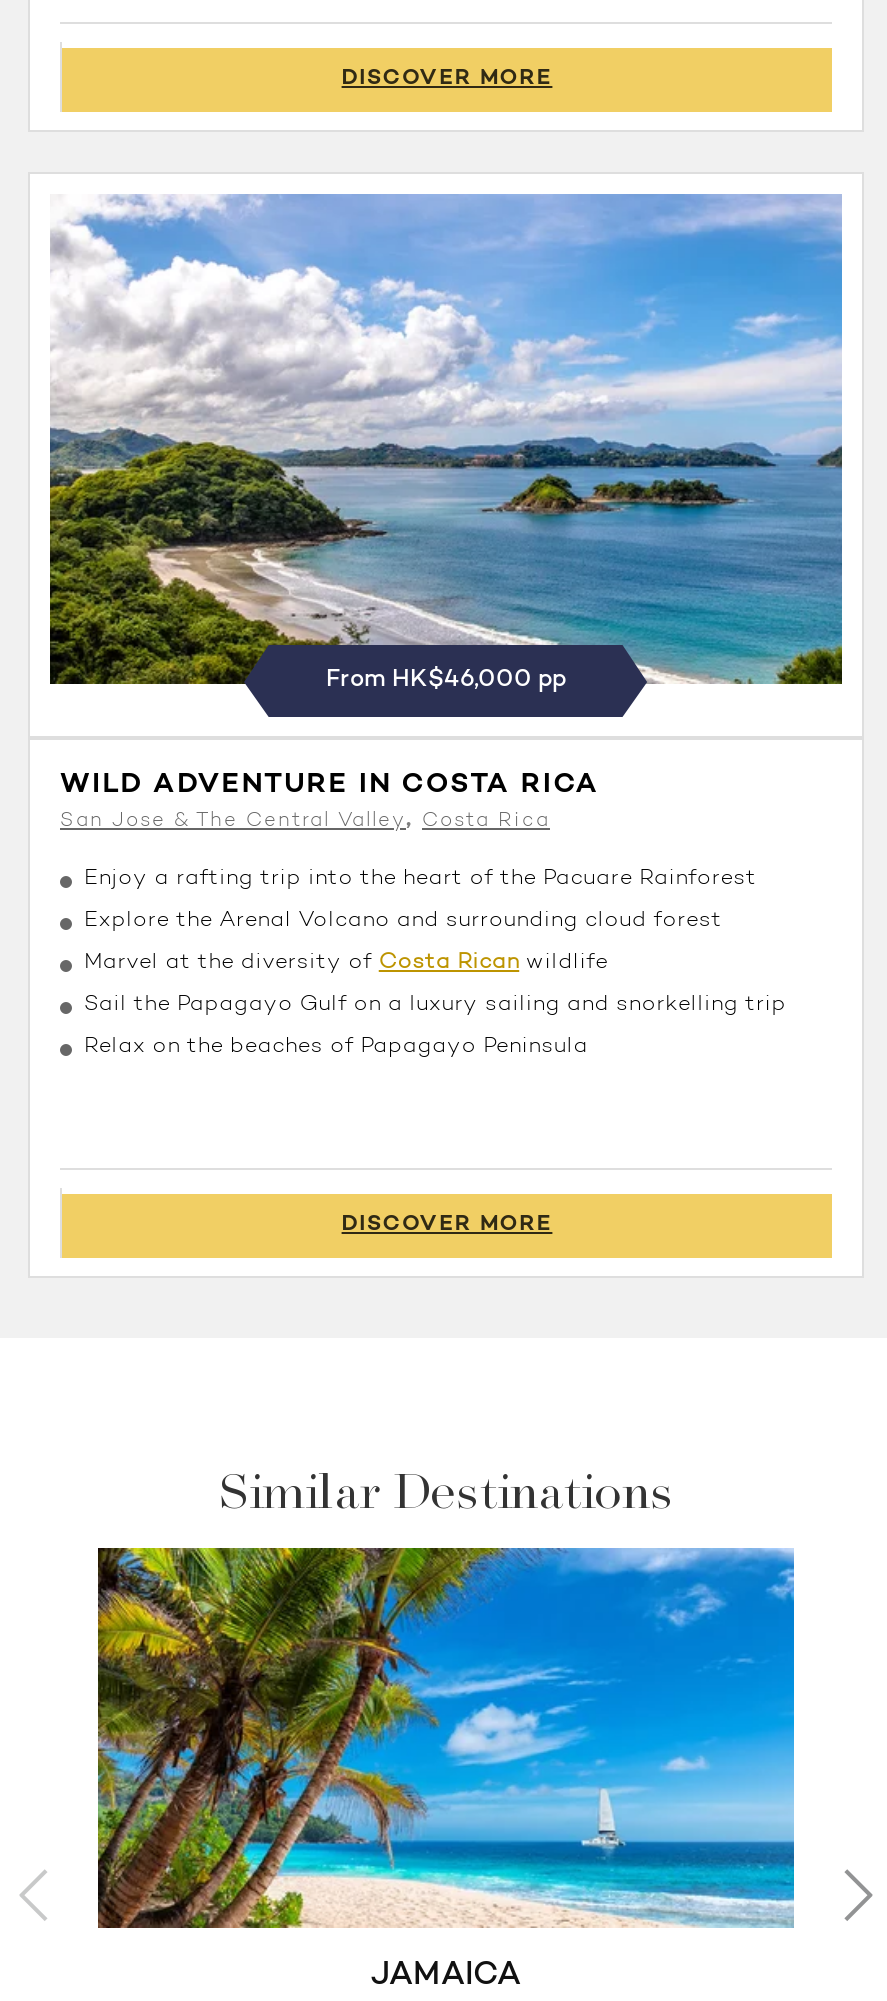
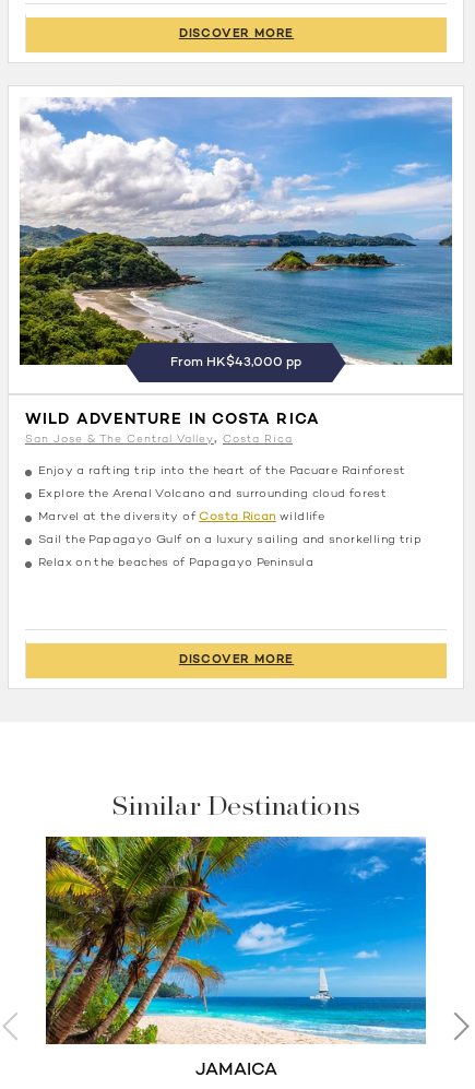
- From HK$46,000 pp
+ From HK$43,000 pp
